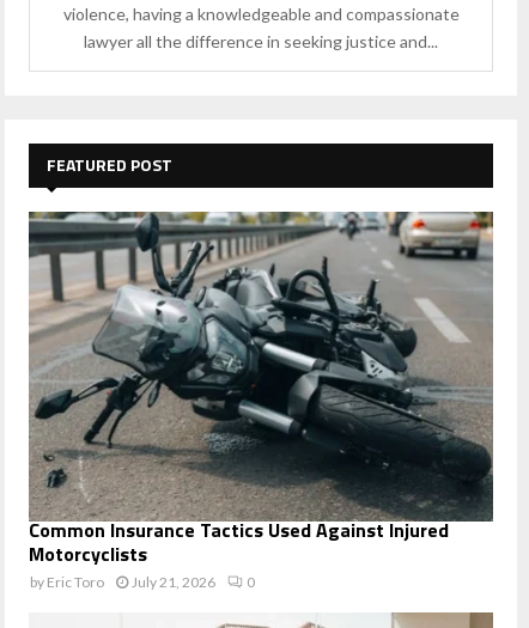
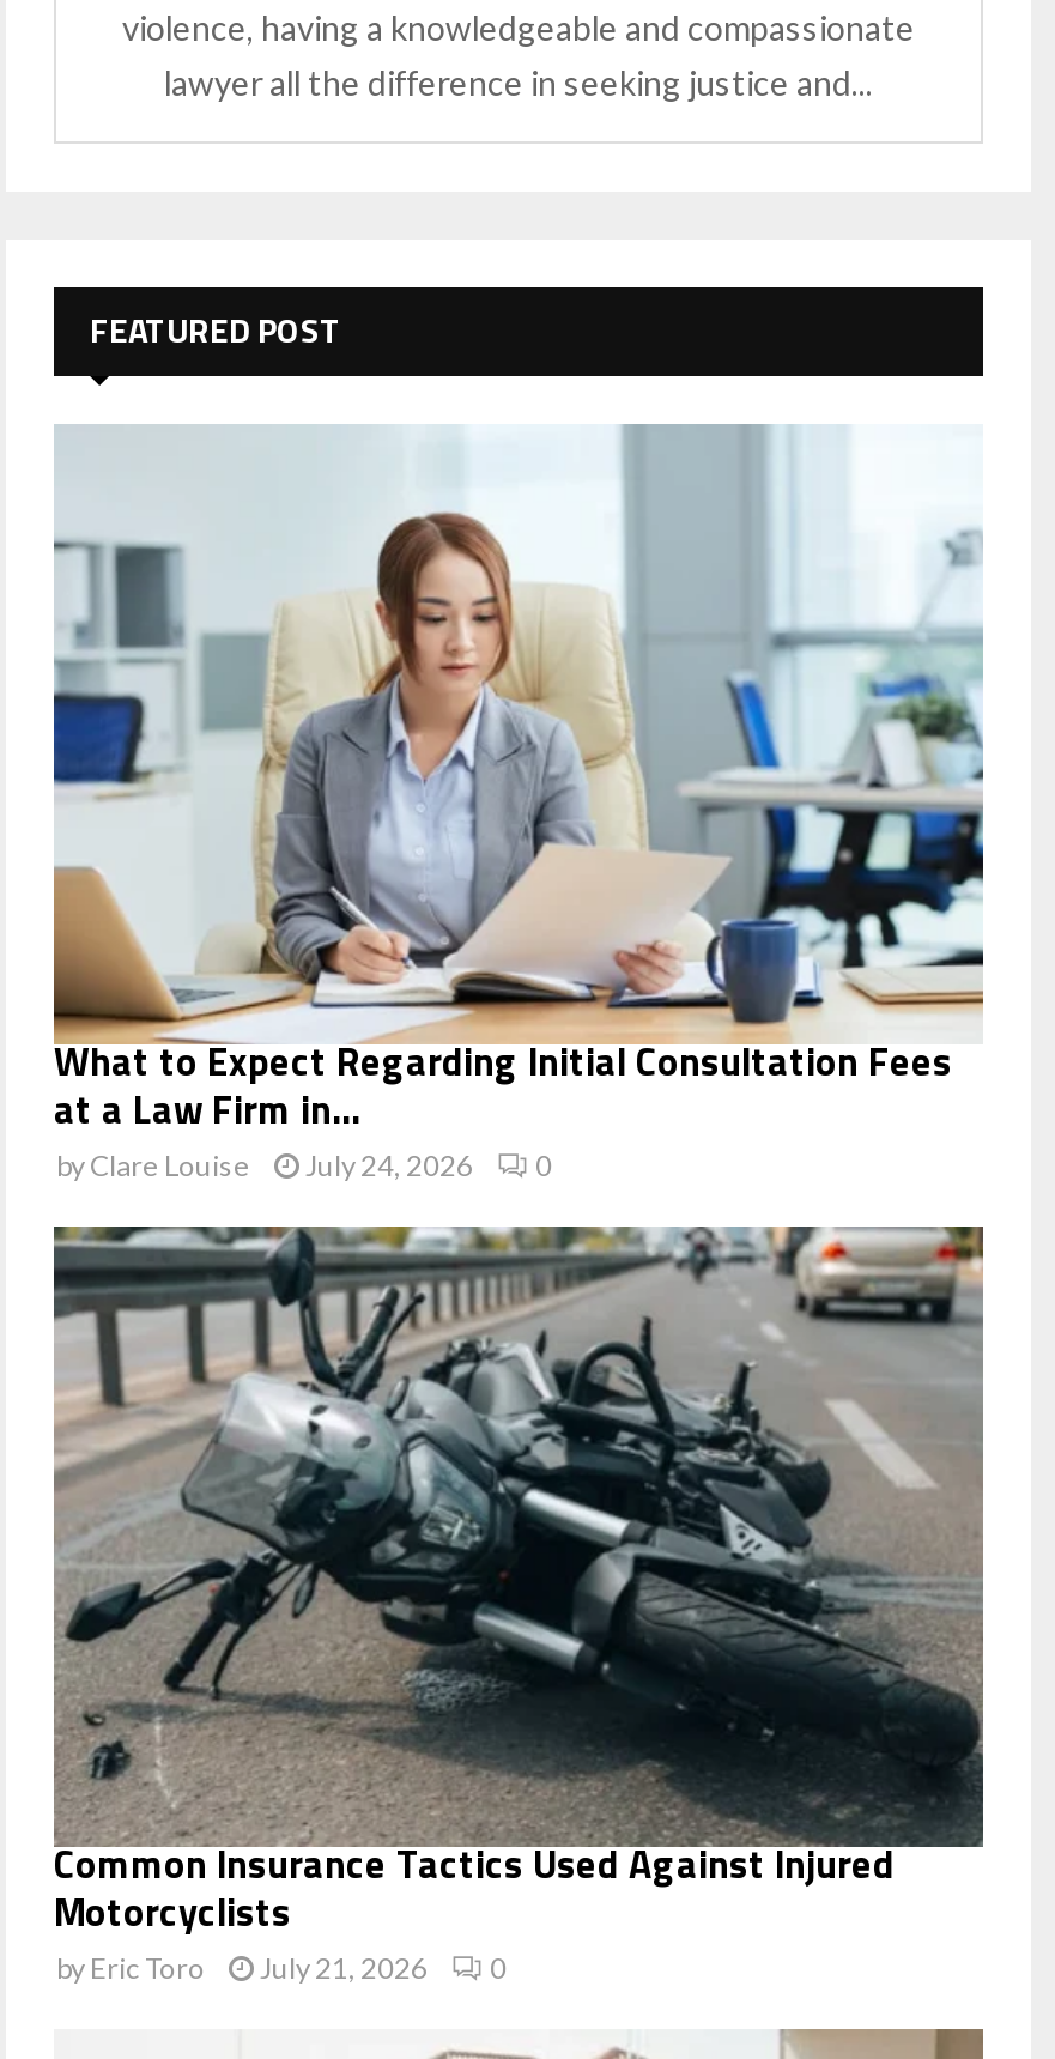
+ [image]
+ What to Expect Regarding Initial Consultation Fees
+ at a Law Firm in...
+ byClare Louise
+ July 24, 2026
+ 0
